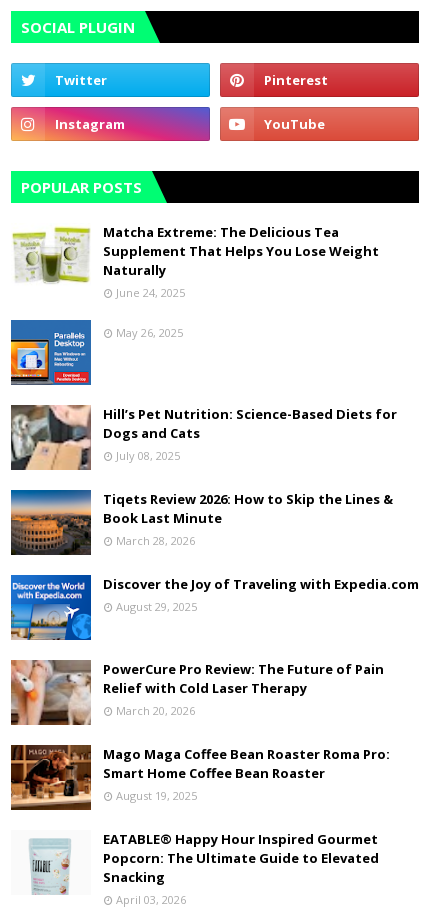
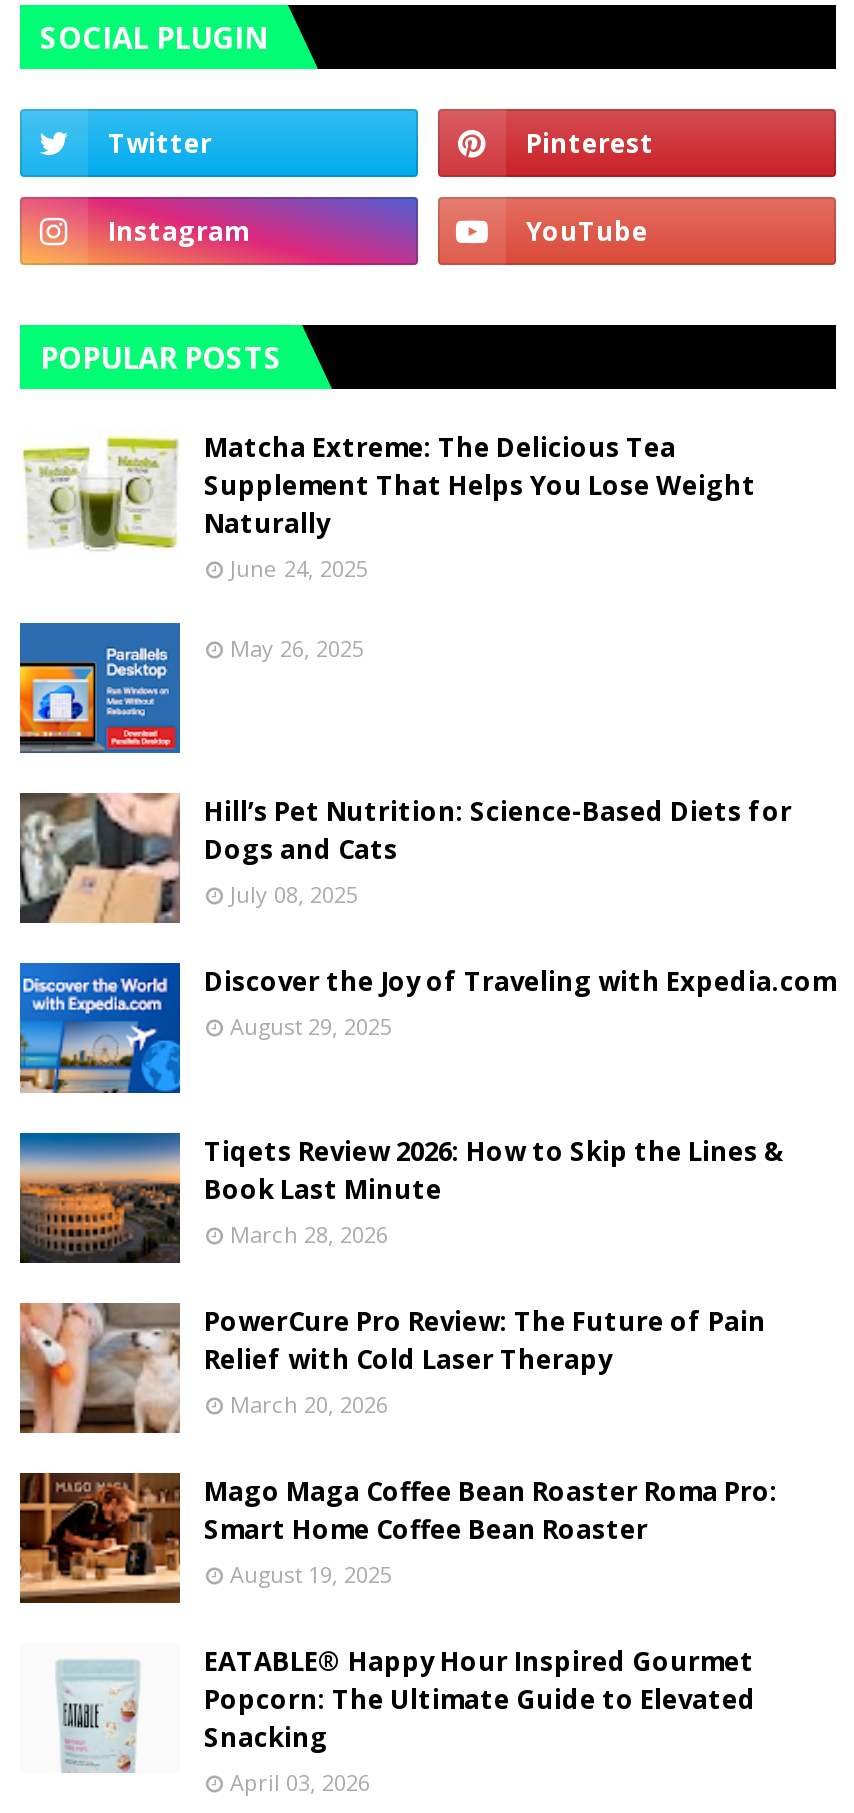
moved down: [image] | Tiqets Review 2026: How to Skip the Lines & | Book Last Minute | March 28, 2026

moved up: [image] | Discover the Joy of Traveling with Expedia.com | August 29, 2025
